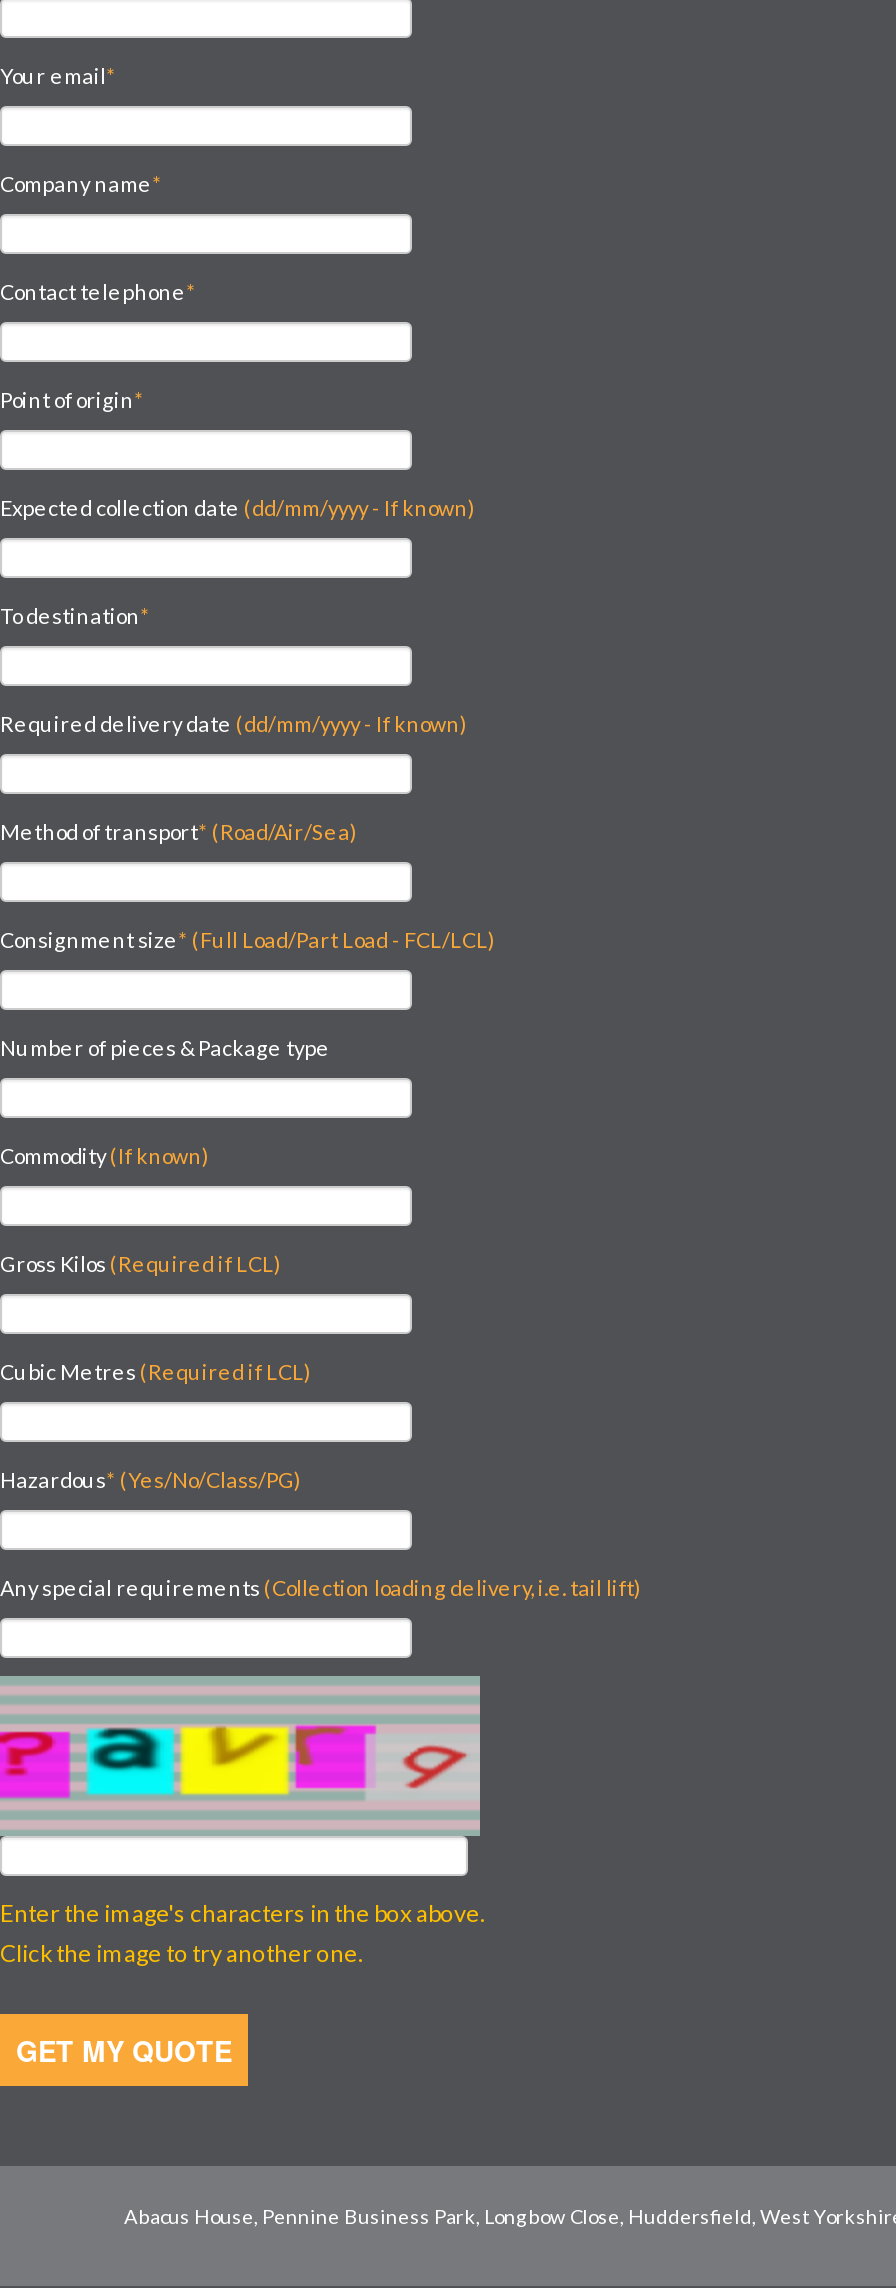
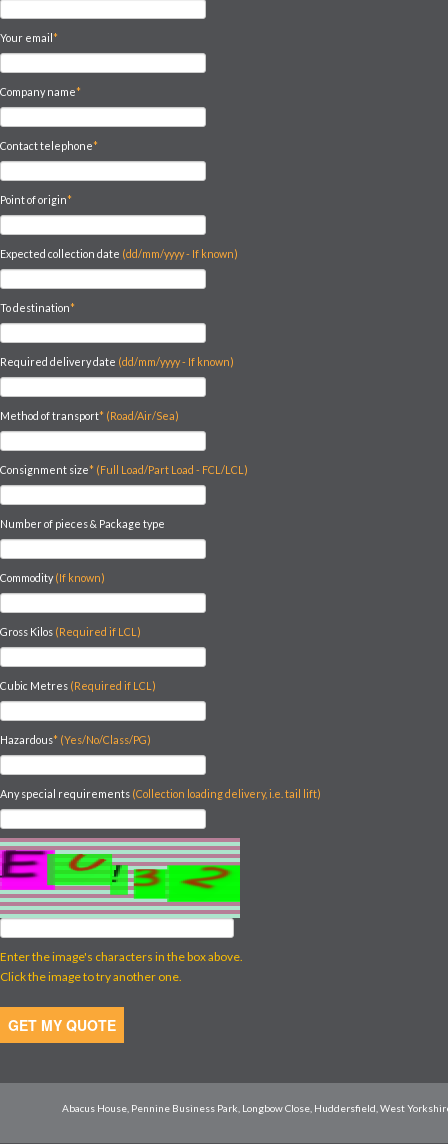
- [image]
+ [image]
